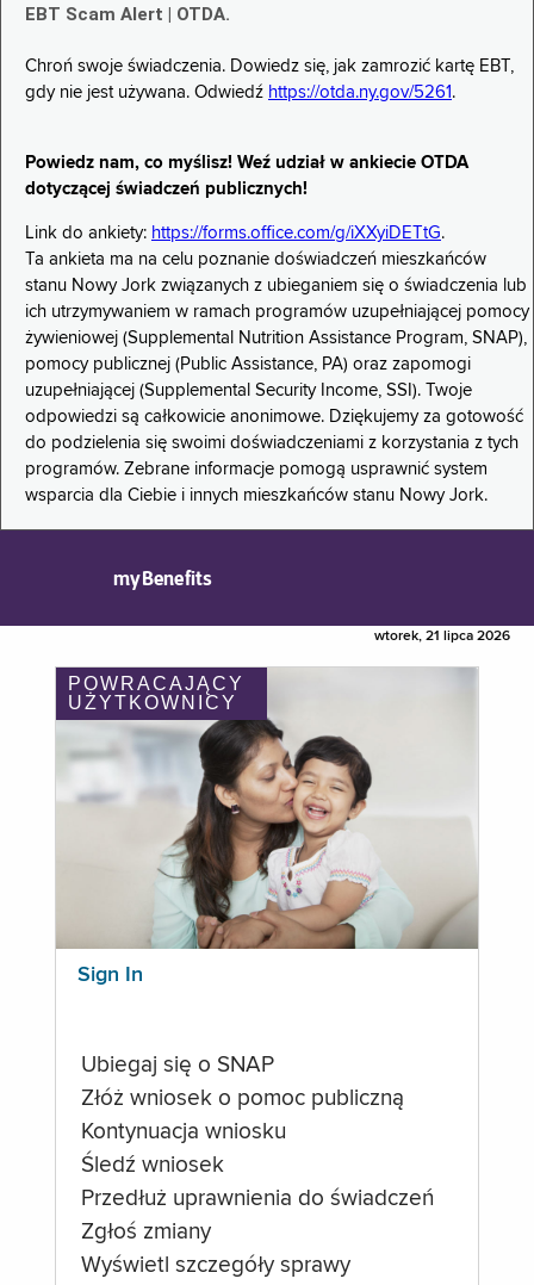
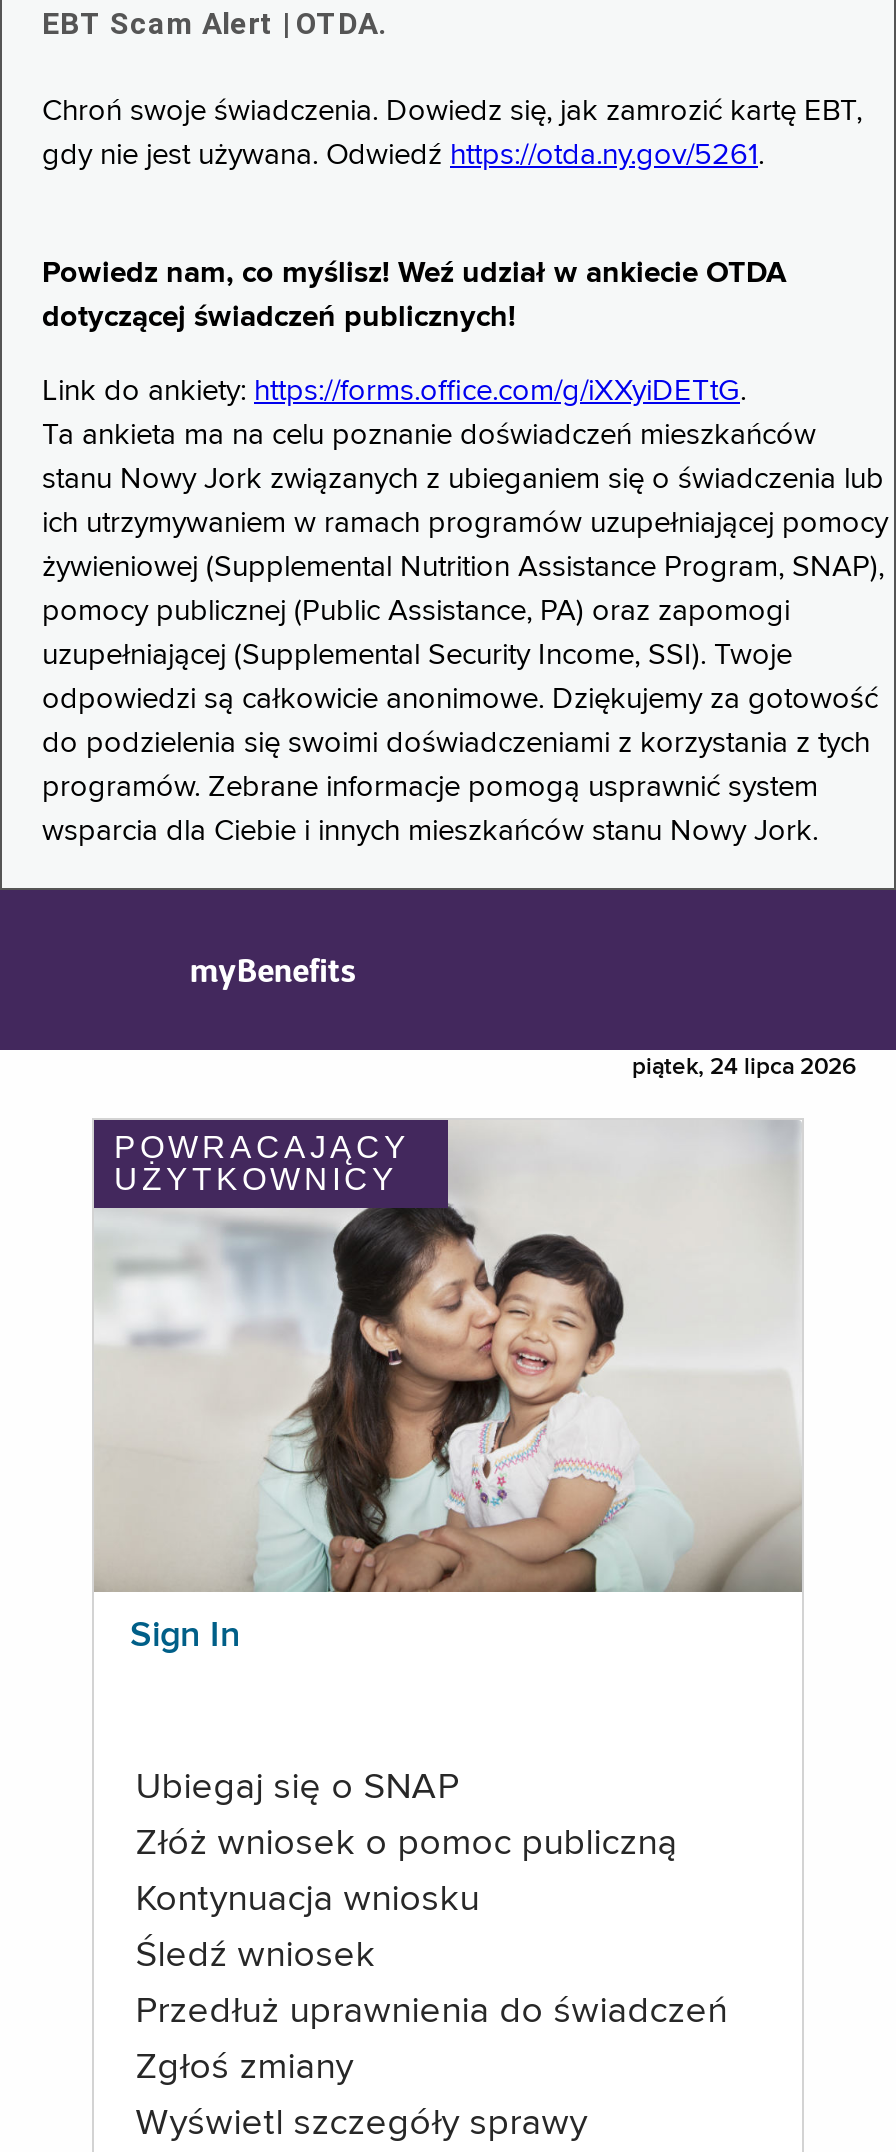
- wtorek, 21 lipca 2026
+ piątek, 24 lipca 2026
